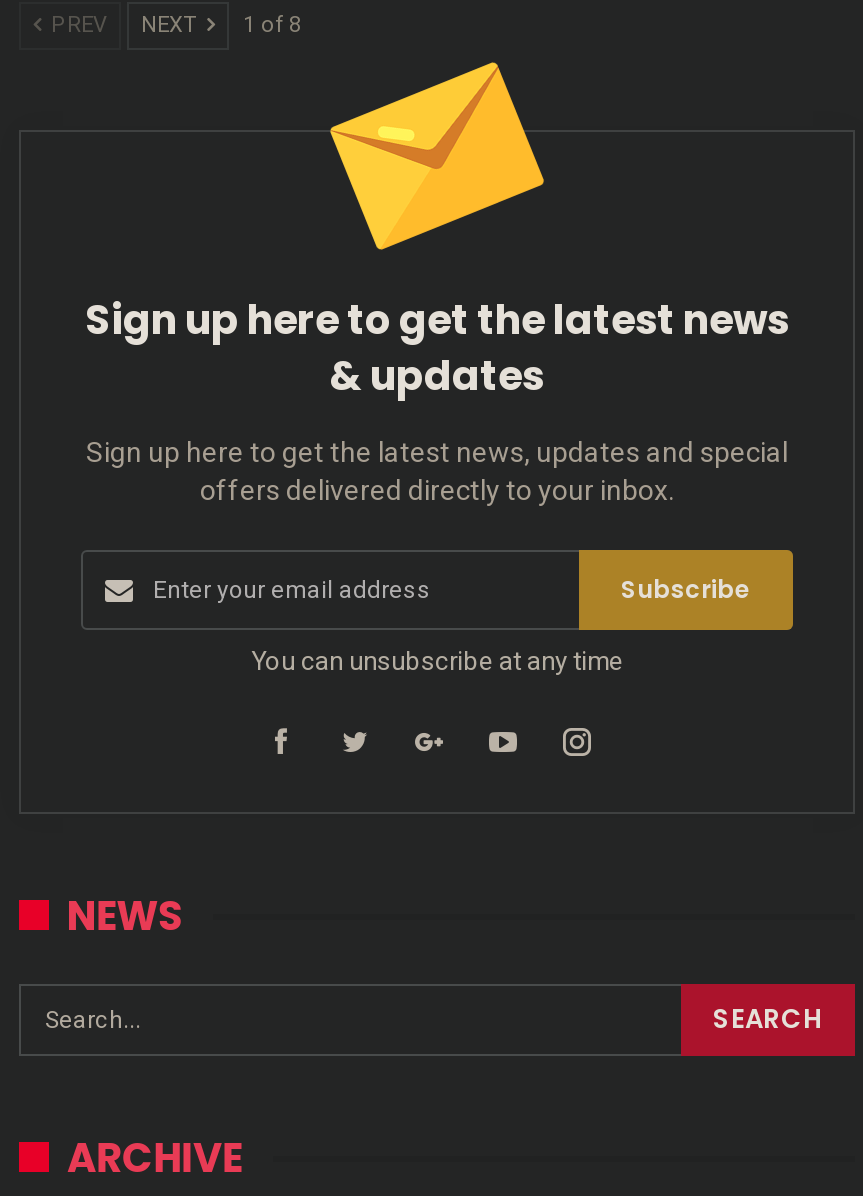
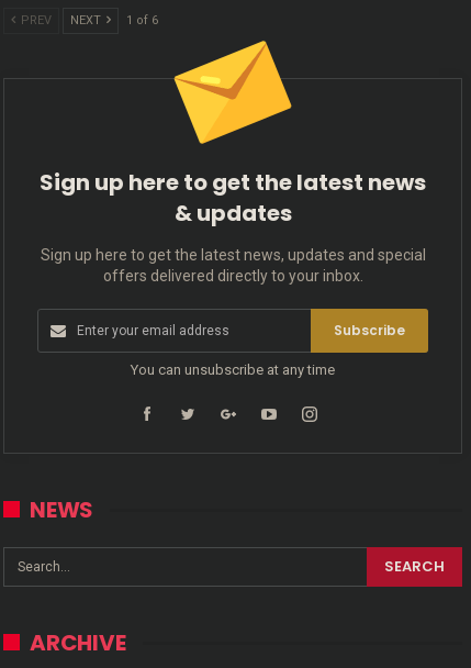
- PREV NEXT 1 of 8
+ PREV NEXT 1 of 6
